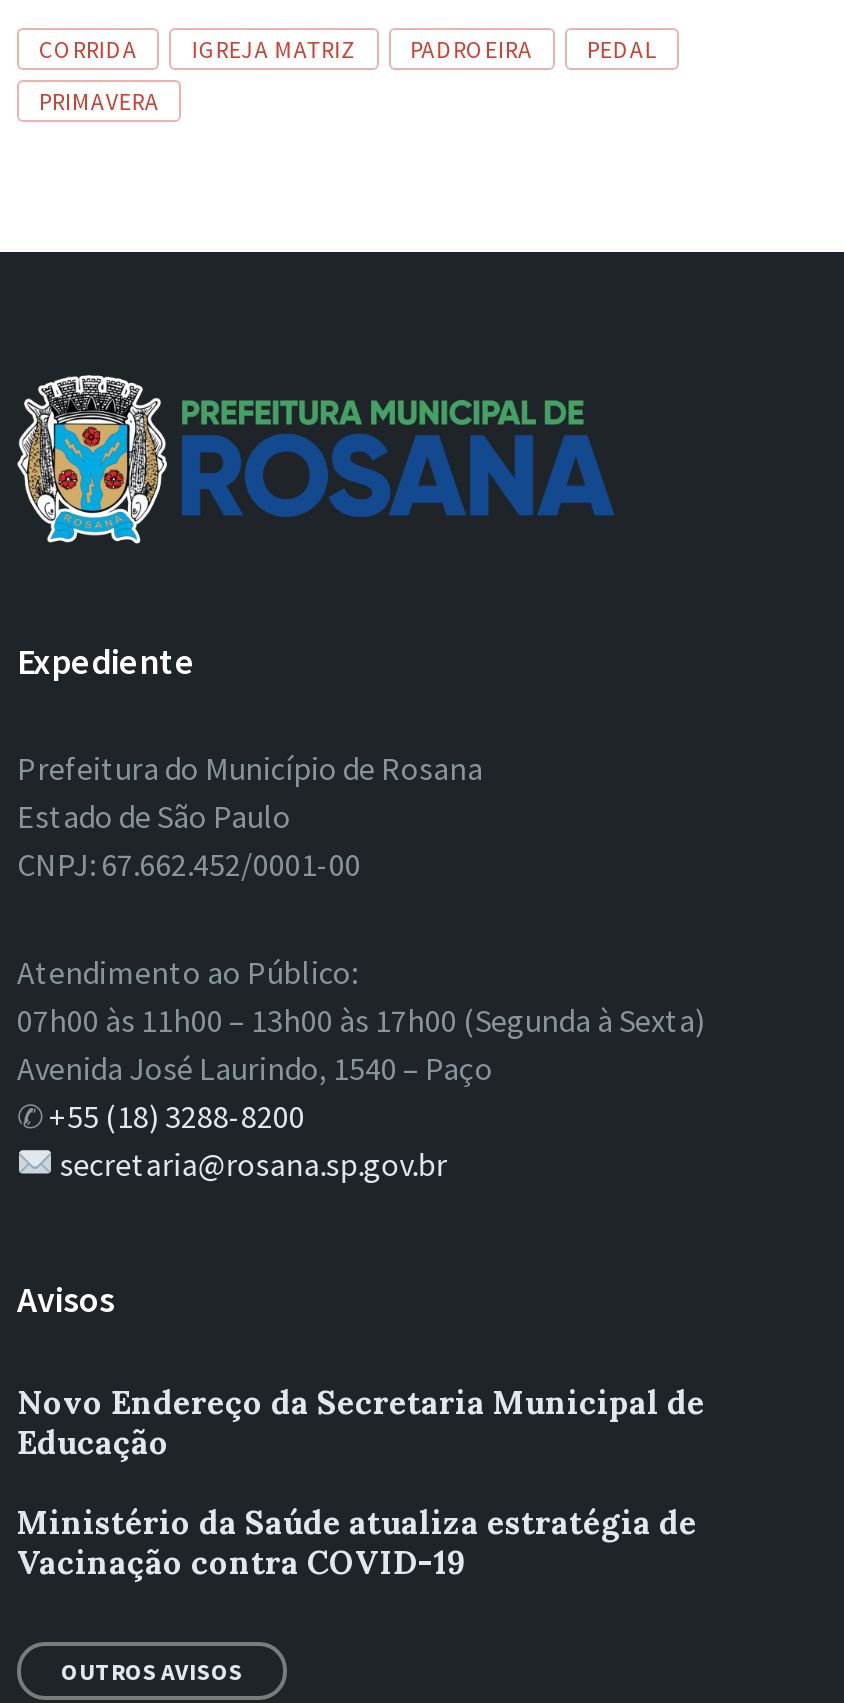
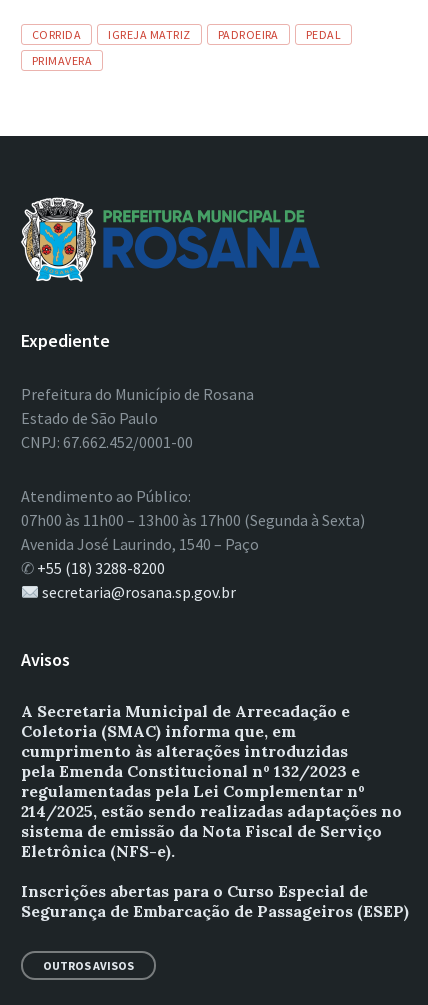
- Novo Endereço da Secretaria Municipal de
- Educação
+ A Secretaria Municipal de Arrecadação e
+ Coletoria (SMAC) informa que, em
+ cumprimento às alterações introduzidas
+ pela Emenda Constitucional nº 132/2023 e
+ regulamentadas pela Lei Complementar nº
+ 214/2025, estão sendo realizadas adaptações no
+ sistema de emissão da Nota Fiscal de Serviço
+ Eletrônica (NFS-e).

- Ministério da Saúde atualiza estratégia de
- Vacinação contra COVID-19
+ Inscrições abertas para o Curso Especial de
+ Segurança de Embarcação de Passageiros (ESEP)
